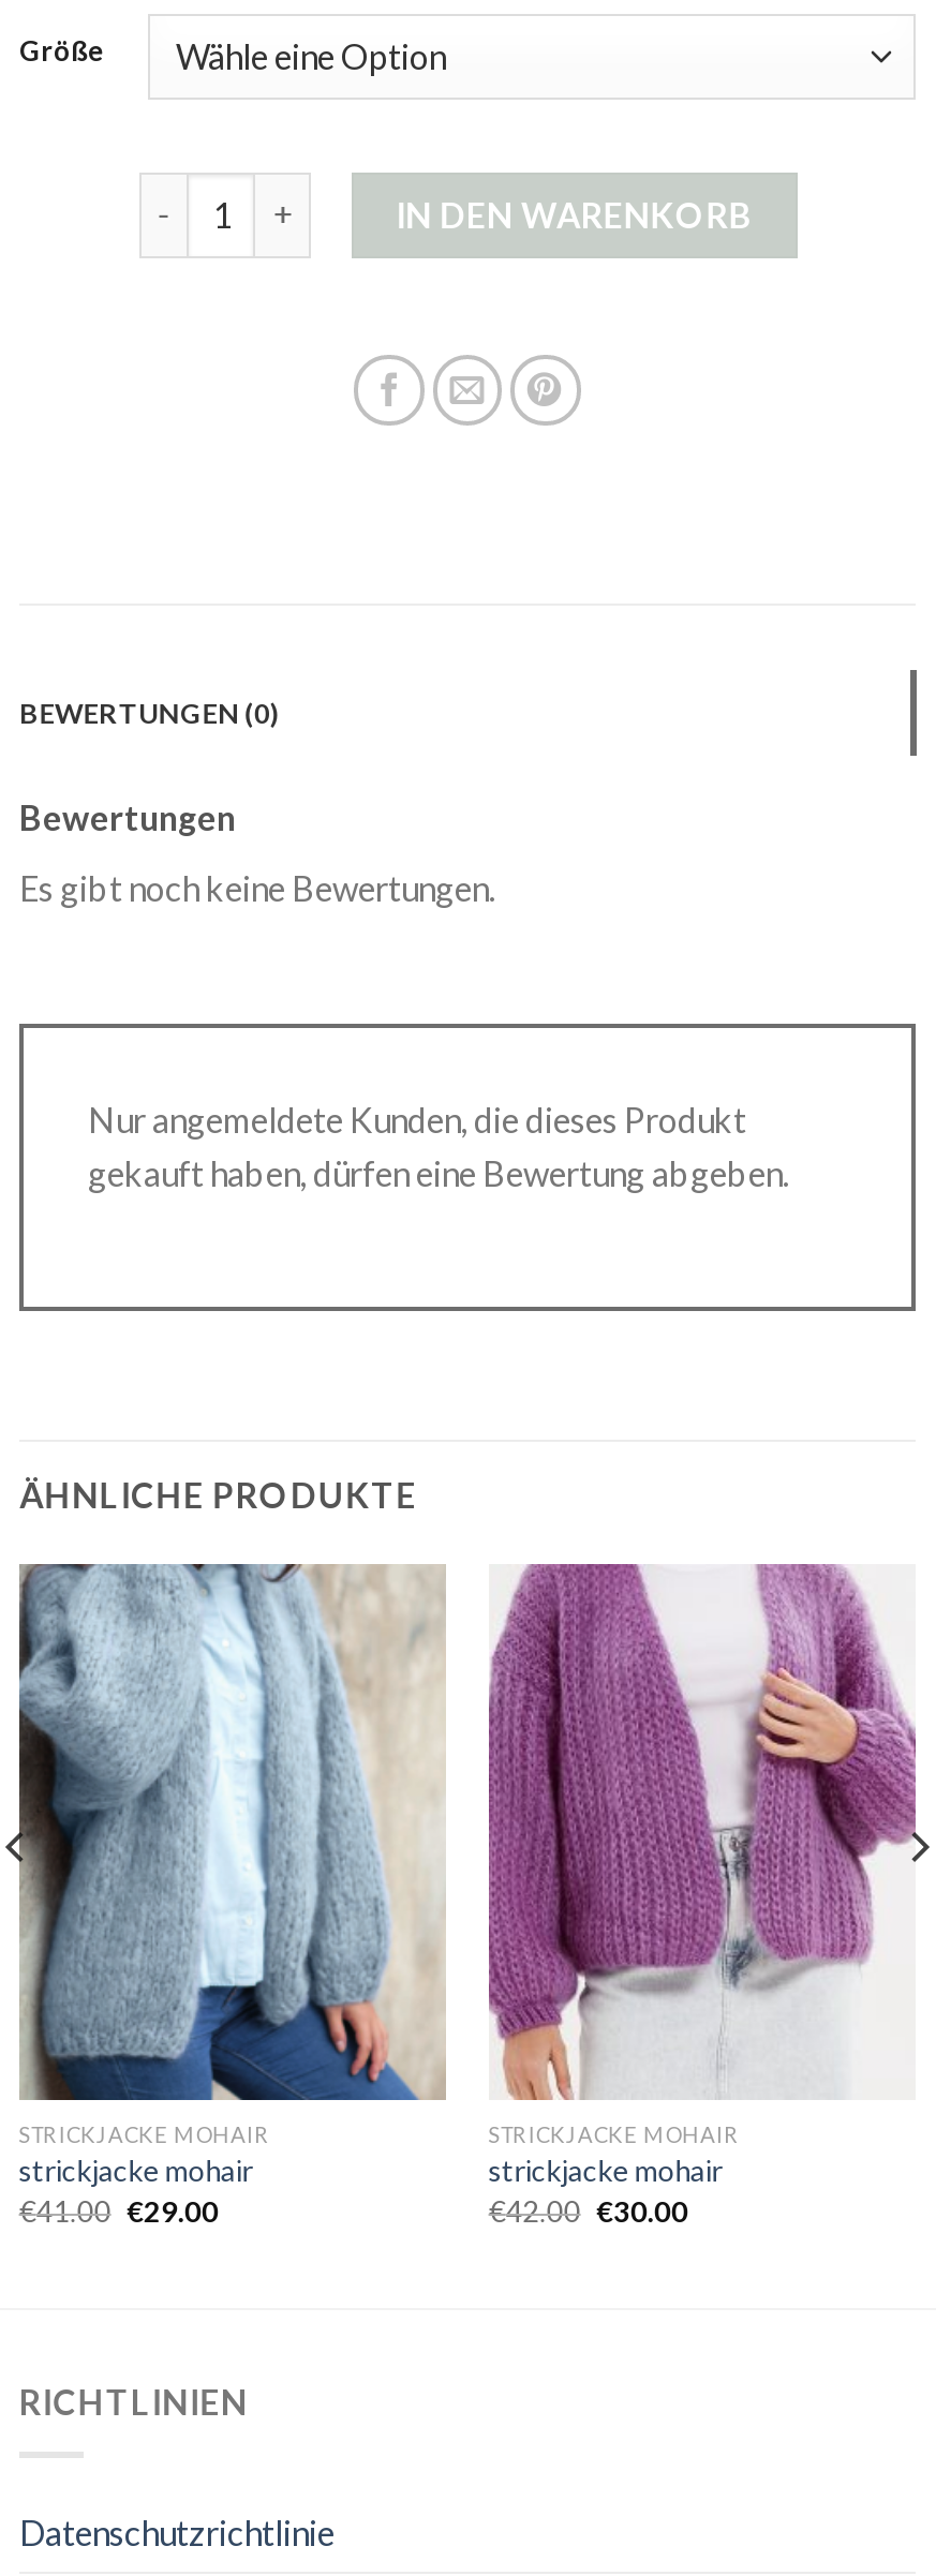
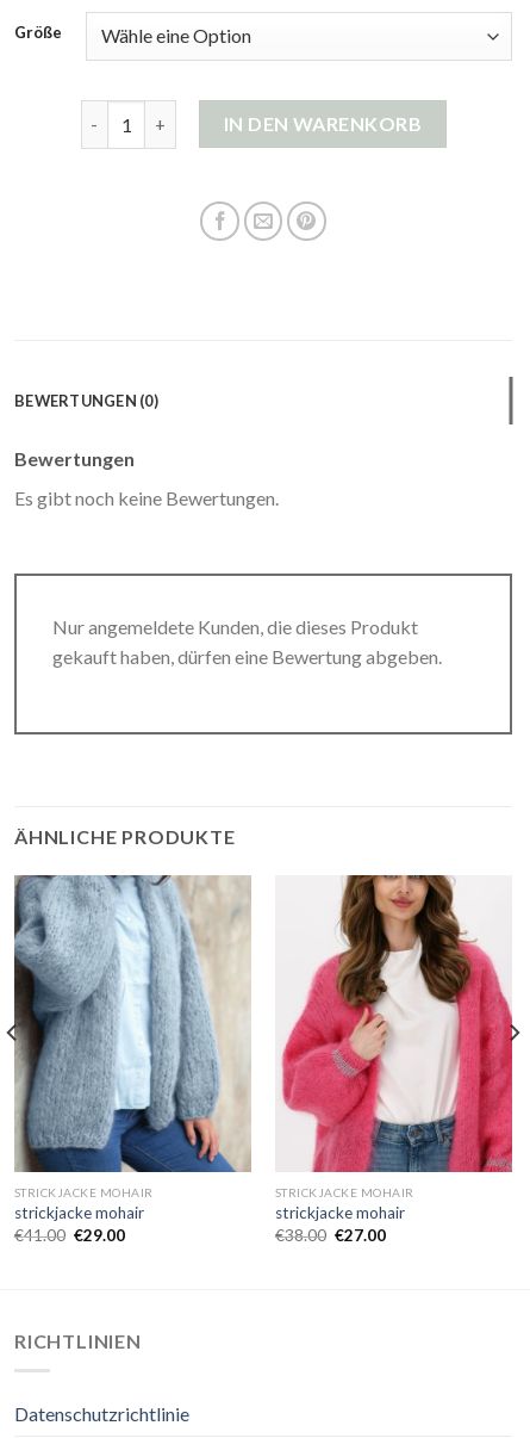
- [image]
+ [image]

- €42.00 €30.00
+ €38.00 €27.00
